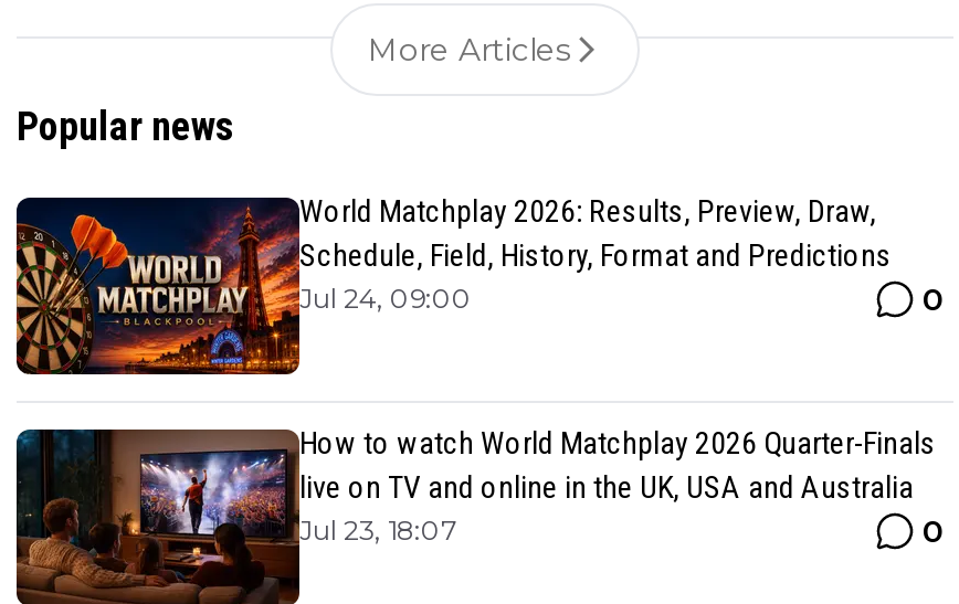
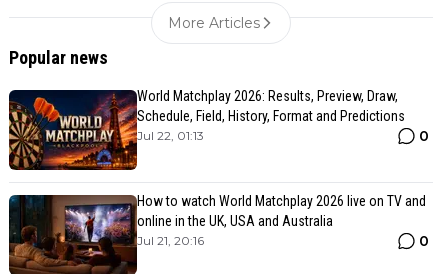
- Jul 24, 09:00
+ Jul 22, 01:13

- How to watch World Matchplay 2026 Quarter-Finals
- live on TV and online in the UK, USA and Australia
- Jul 23, 18:07
+ How to watch World Matchplay 2026 live on TV and
+ online in the UK, USA and Australia
+ Jul 21, 20:16
